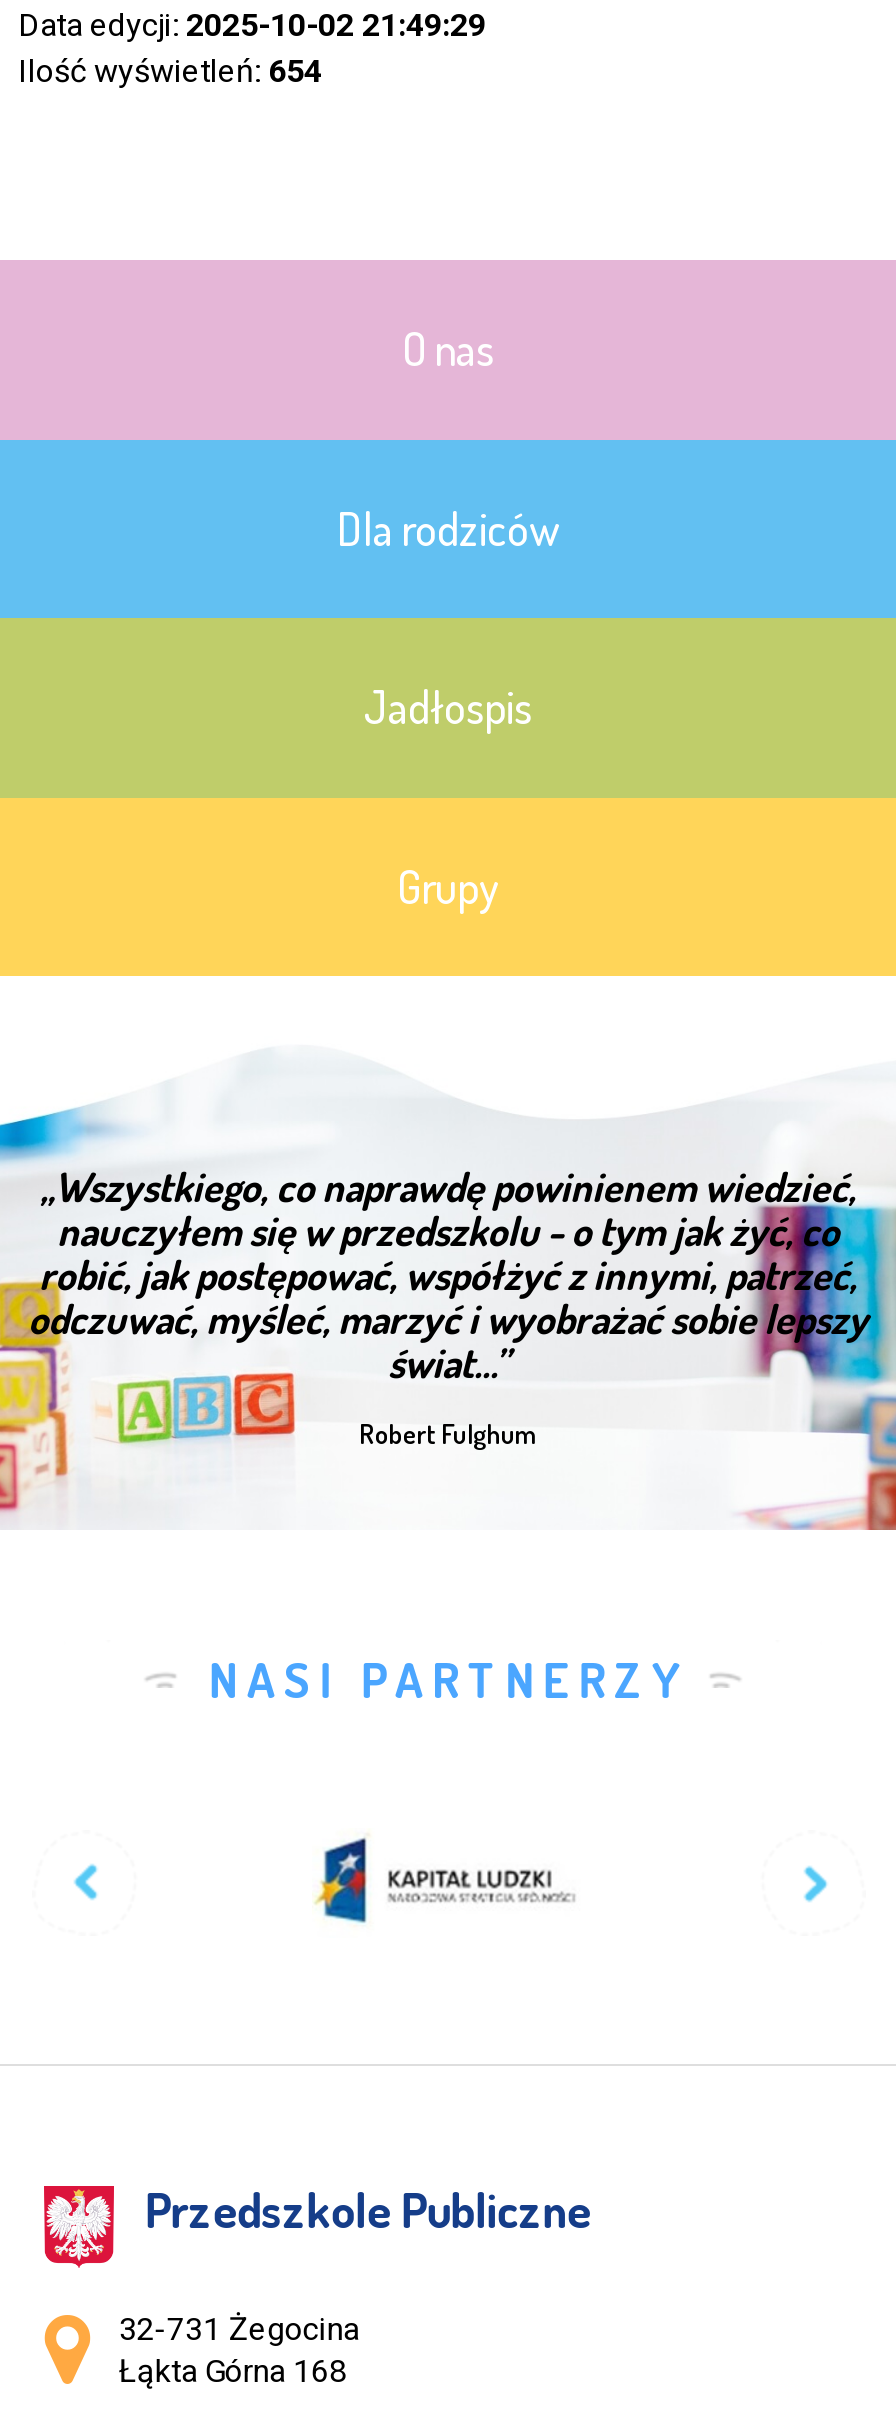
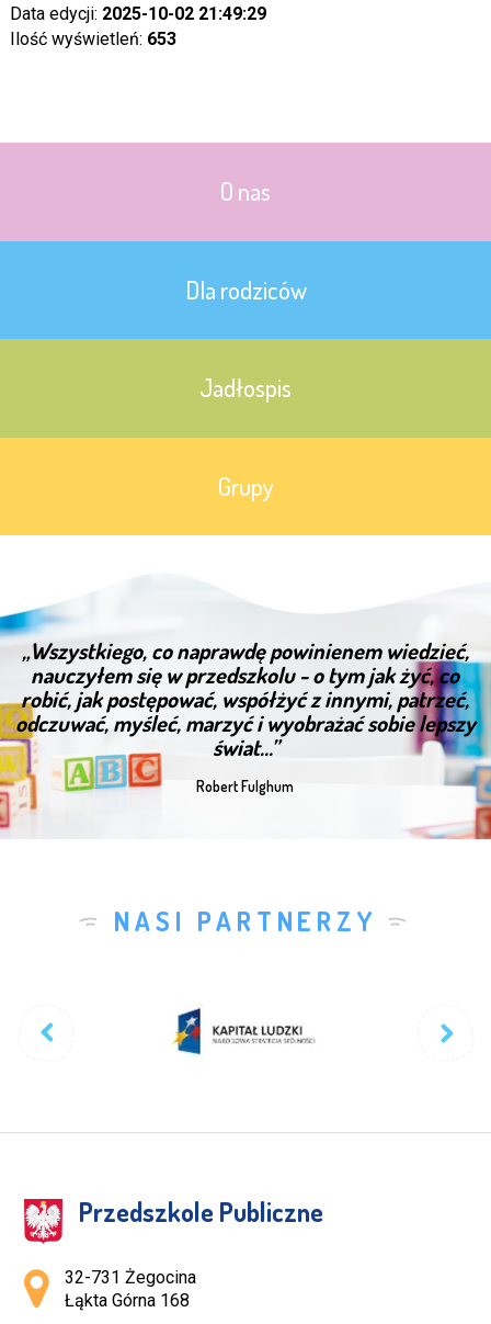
- Ilość wyświetleń: 654
+ Ilość wyświetleń: 653
